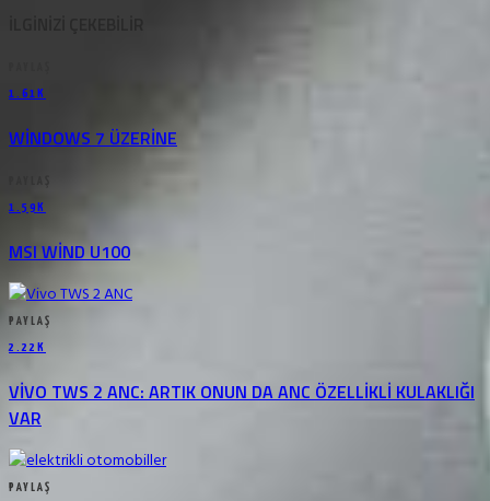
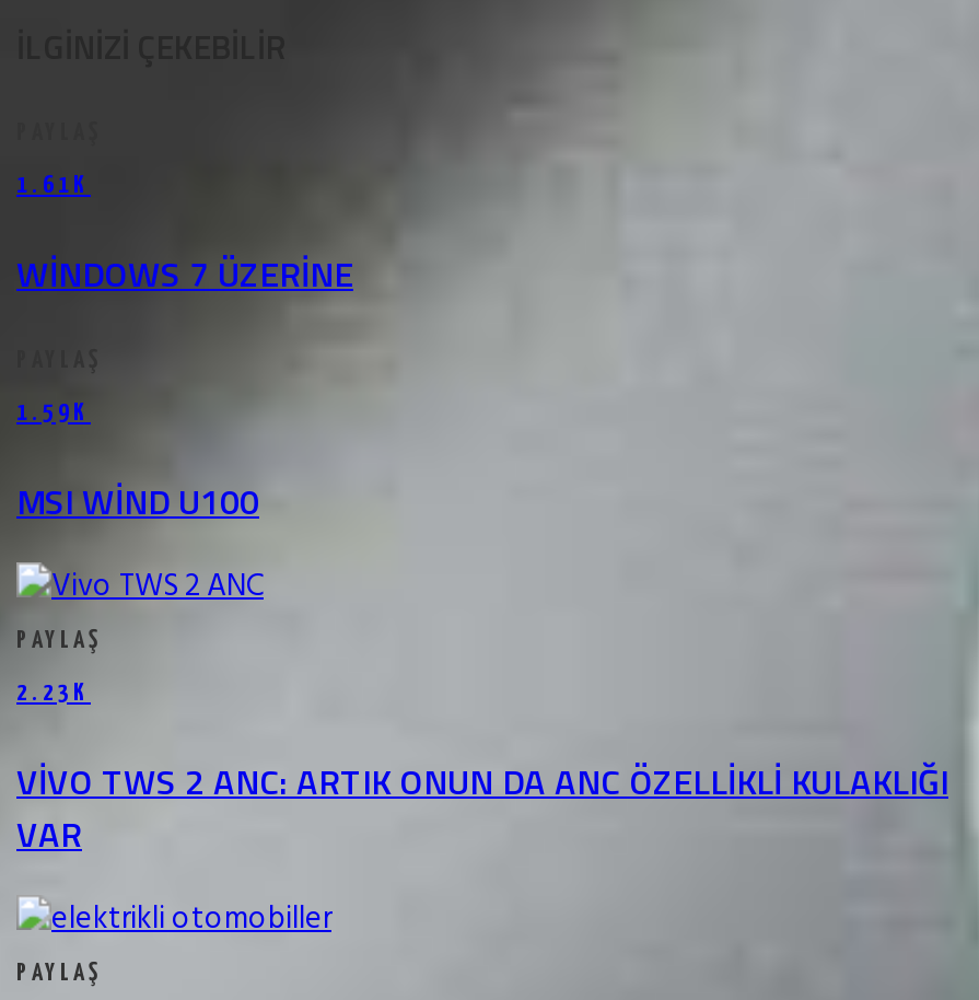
- 2.22K
+ 2.23K
